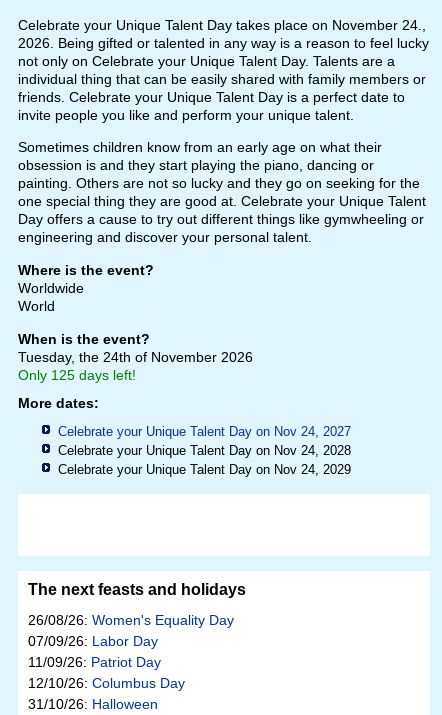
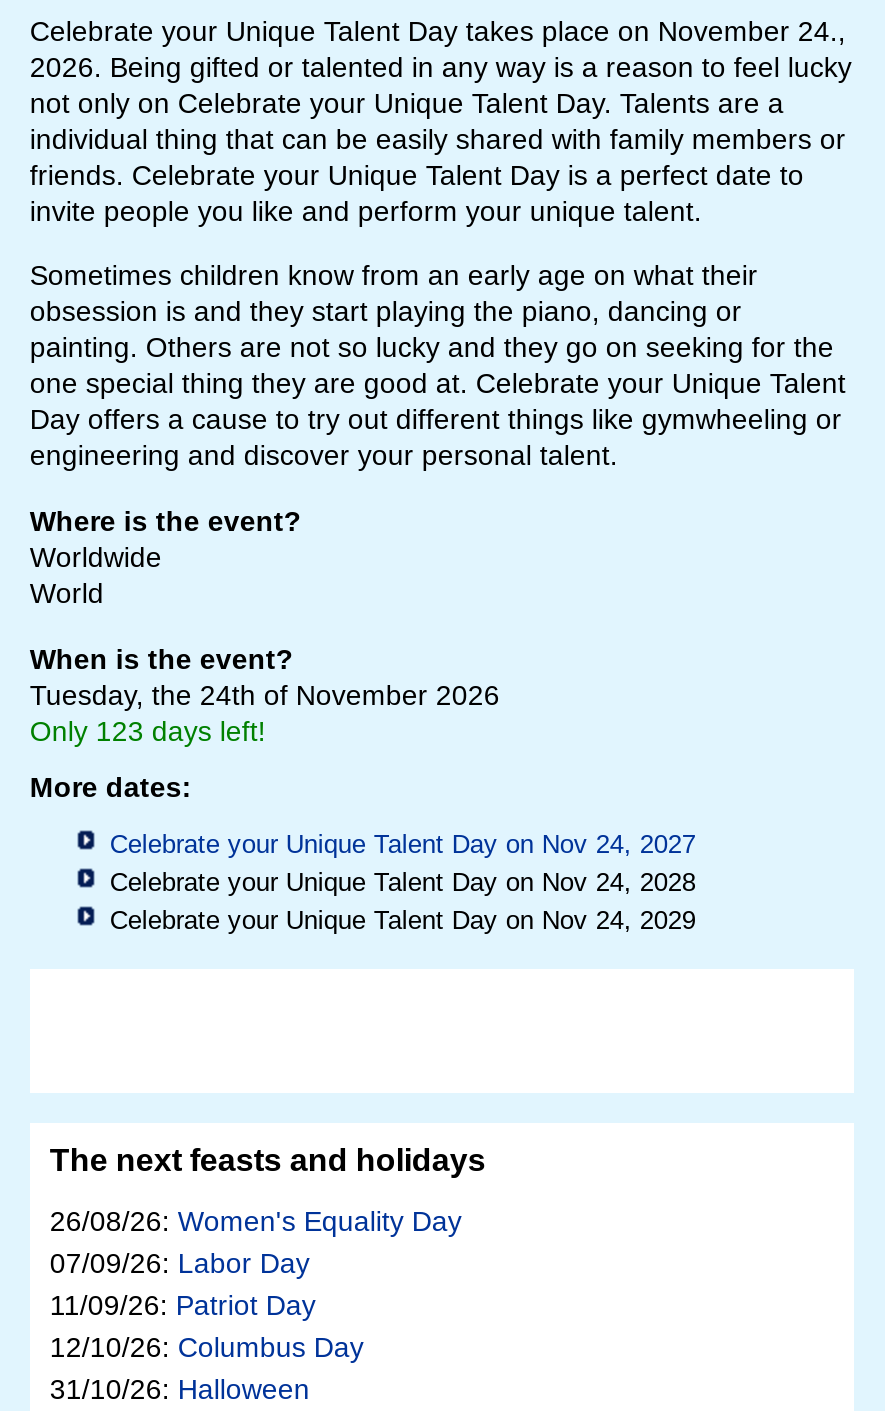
- Only 125 days left!
+ Only 123 days left!
